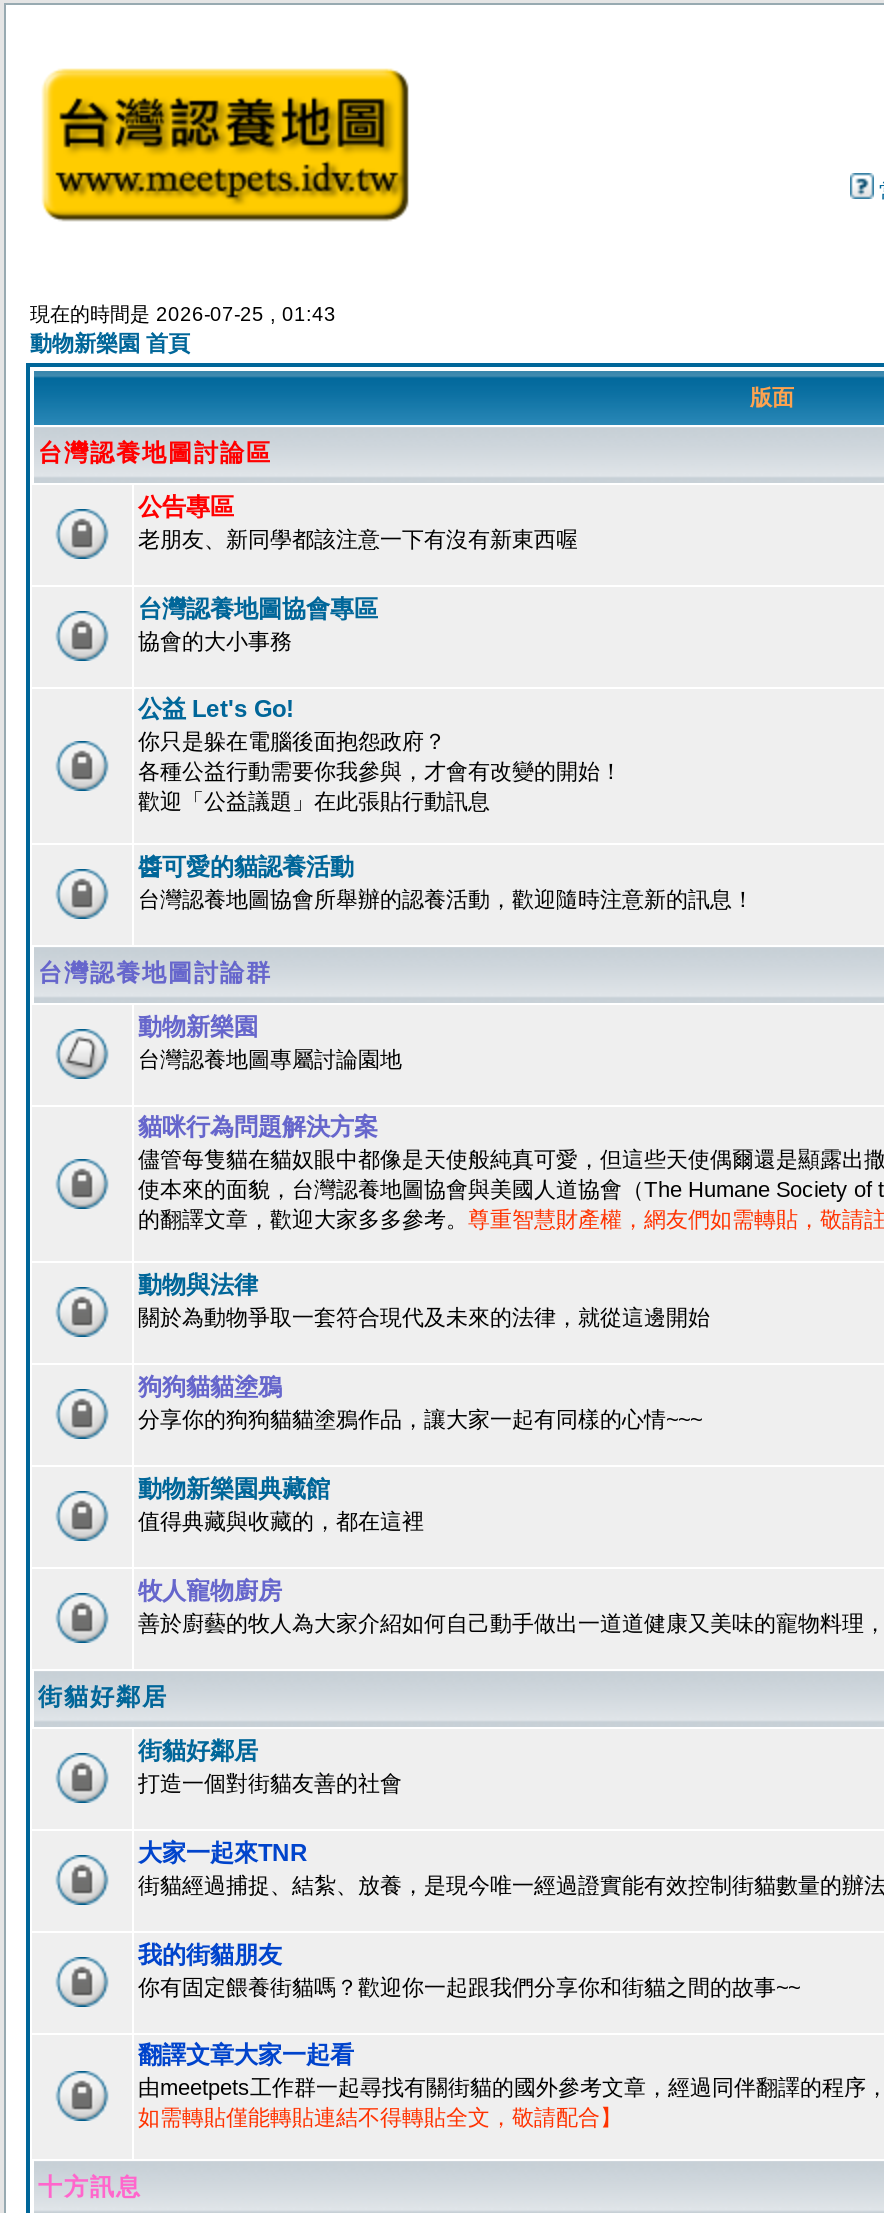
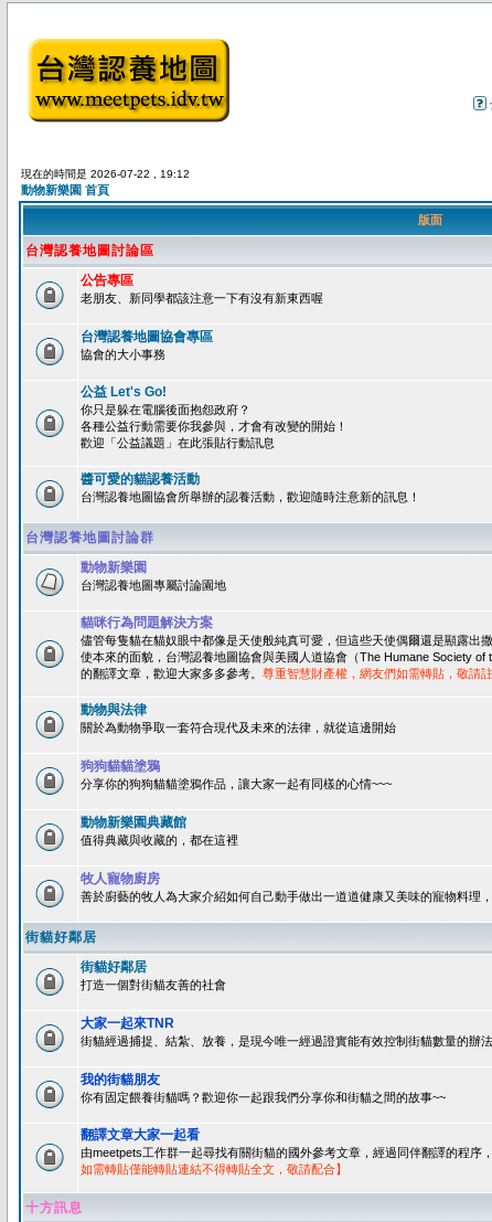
- 現在的時間是 2026-07-25 , 01:43
+ 現在的時間是 2026-07-22 , 19:12
